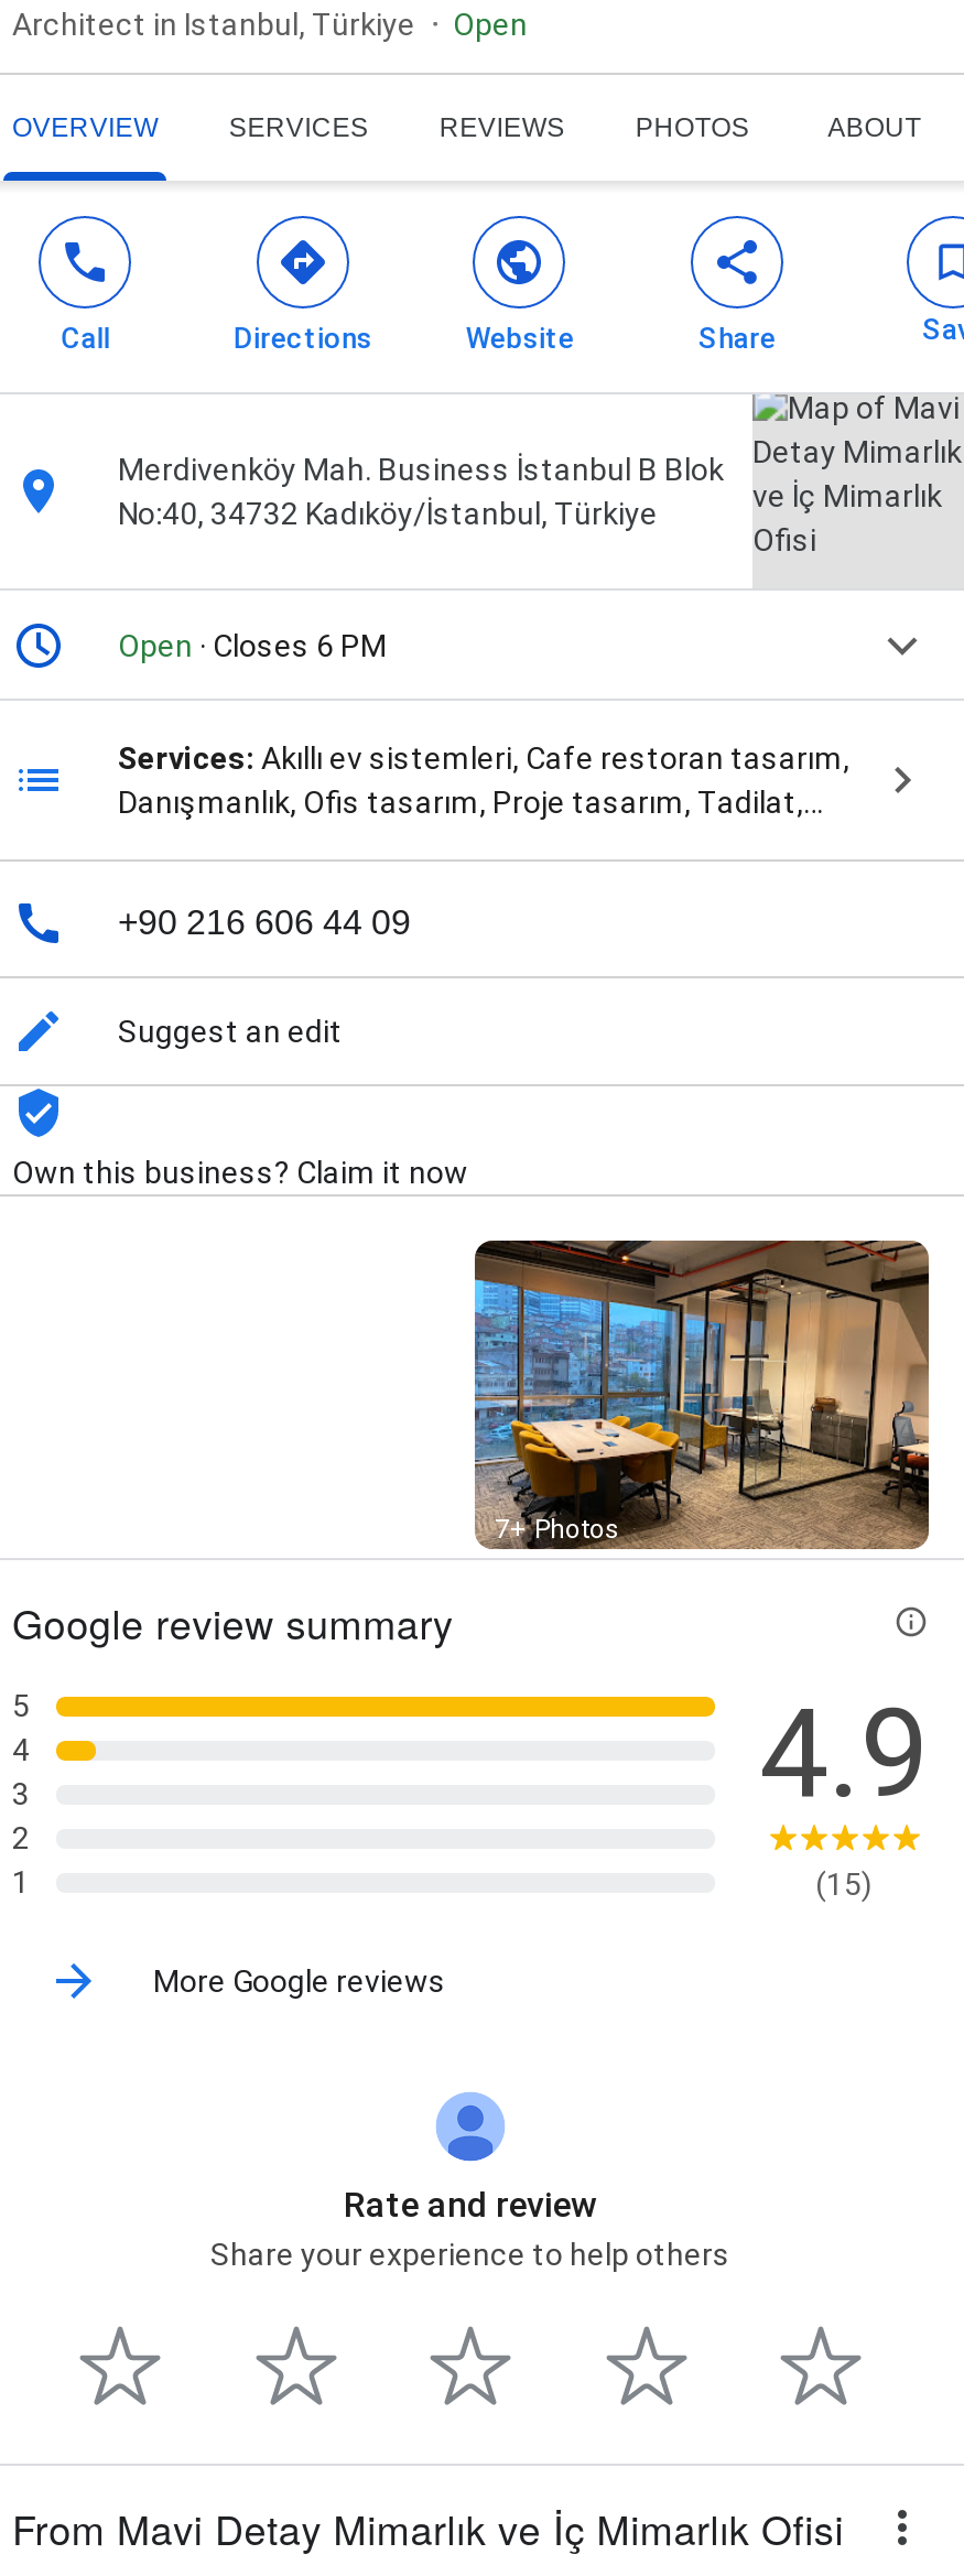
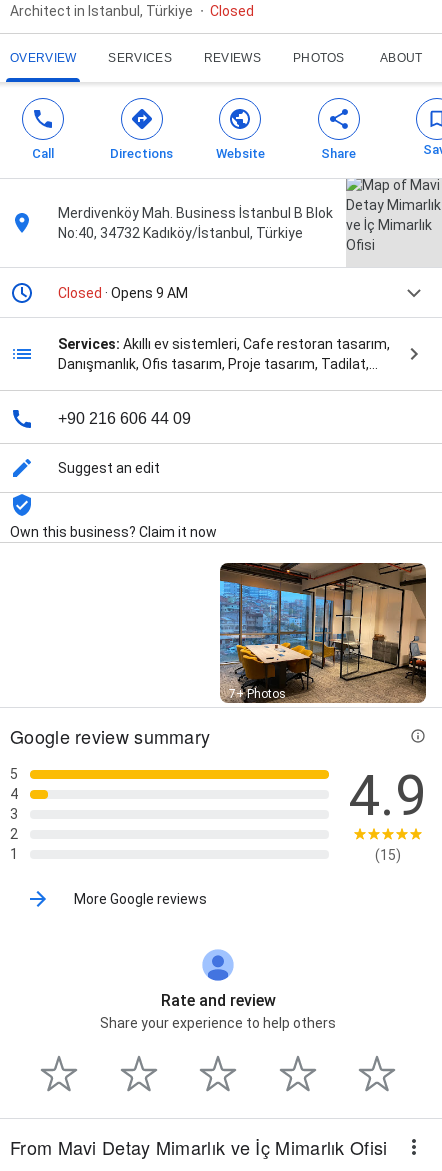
- Open
+ Closed

- Open · Closes 6 PM
+ Closed · Opens 9 AM
